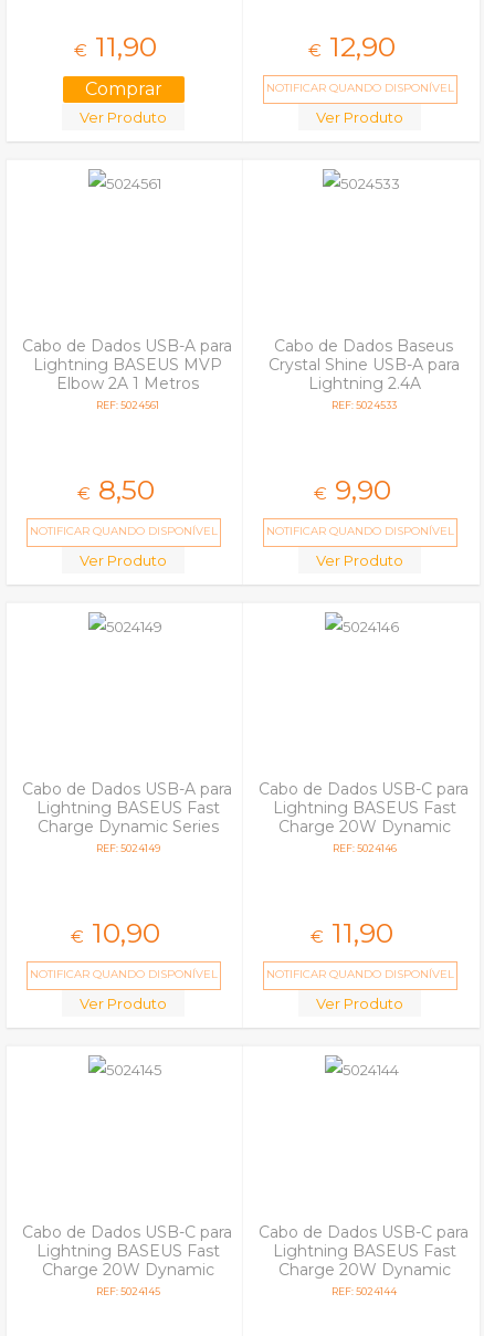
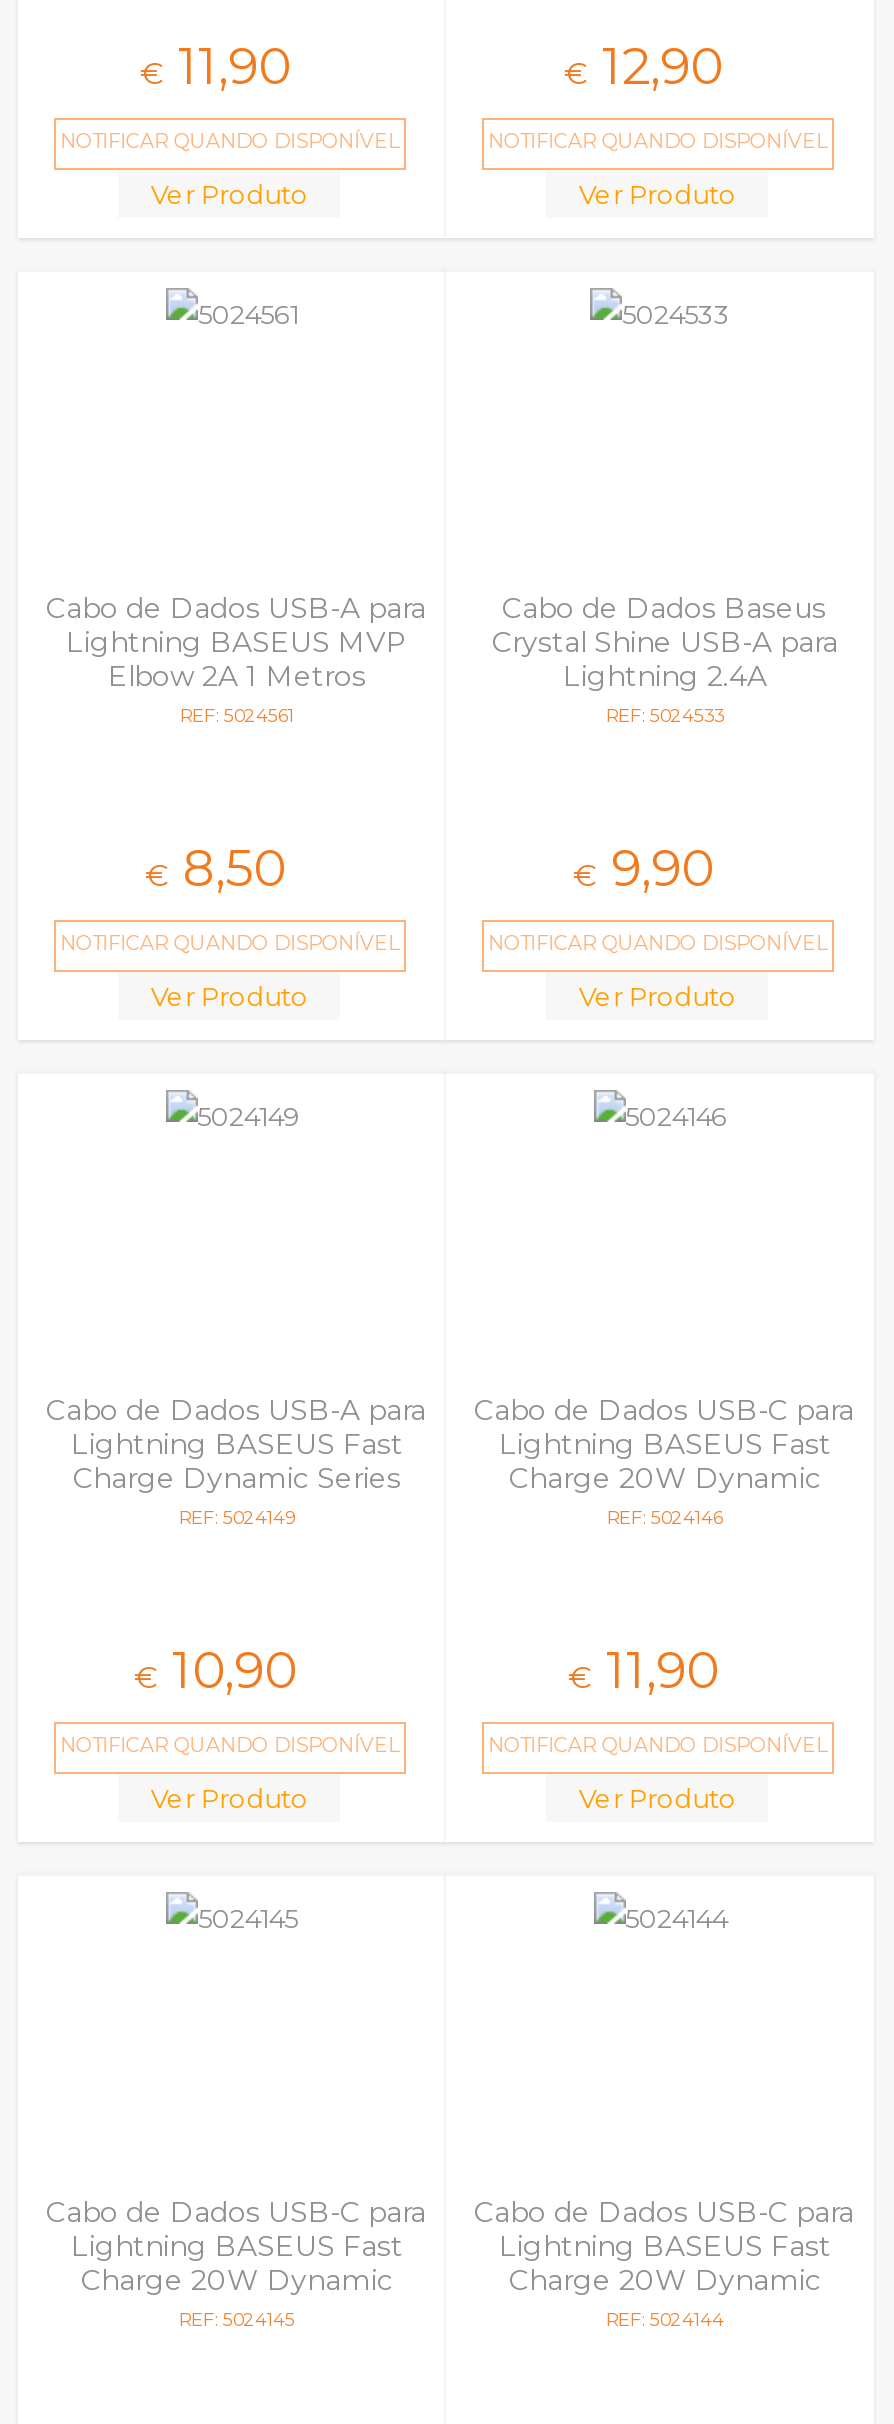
+ NOTIFICAR QUANDO DISPONÍVEL
